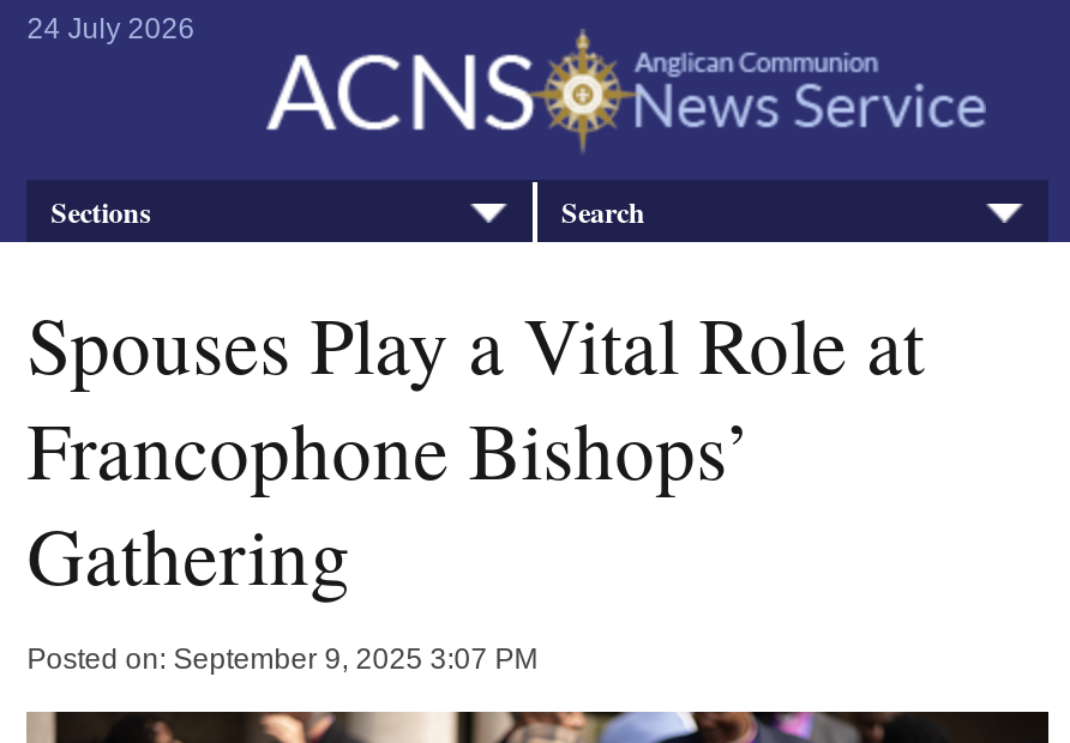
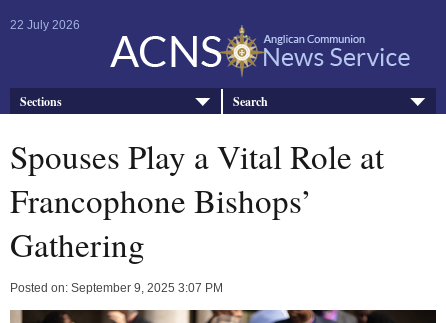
- 24 July 2026
+ 22 July 2026
